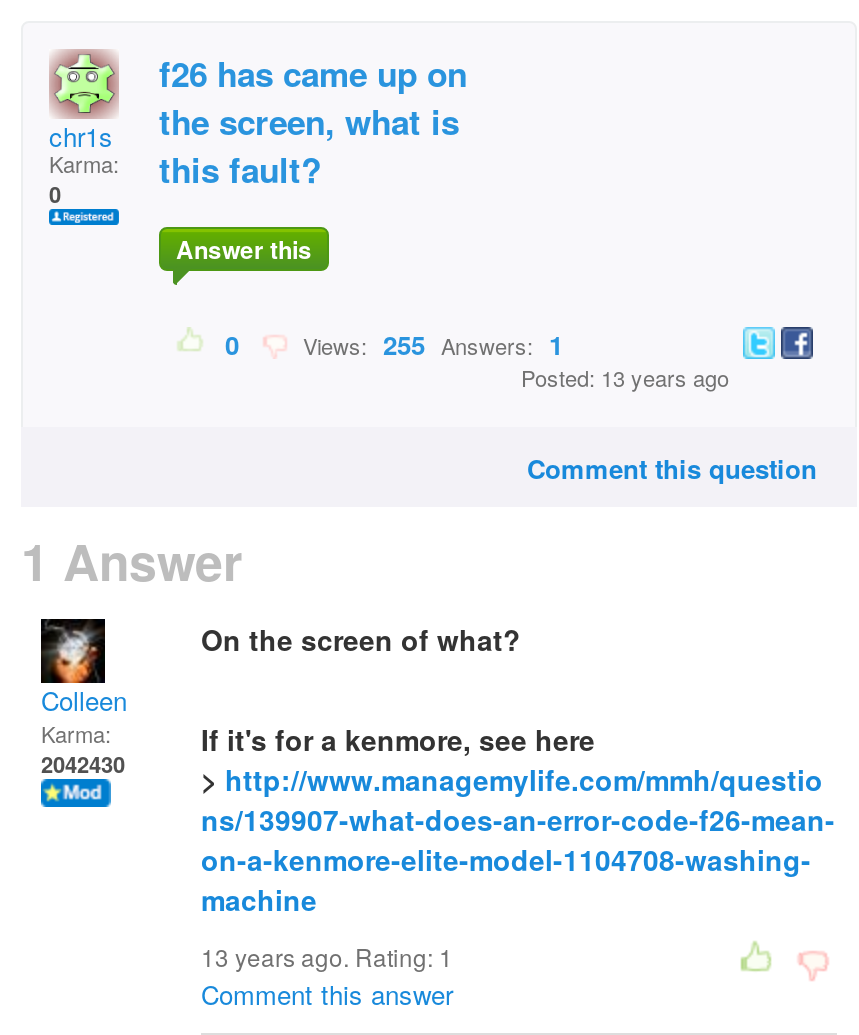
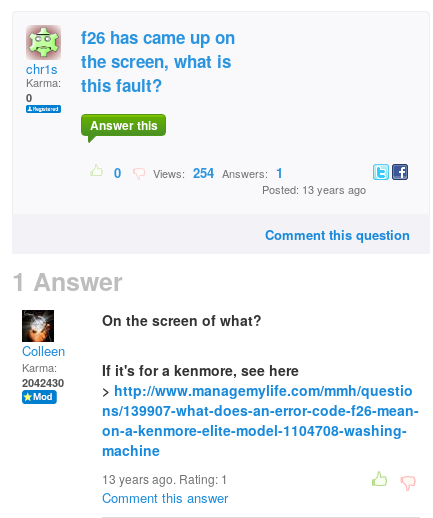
- Views: 255 Answers: 1
+ Views: 254 Answers: 1
